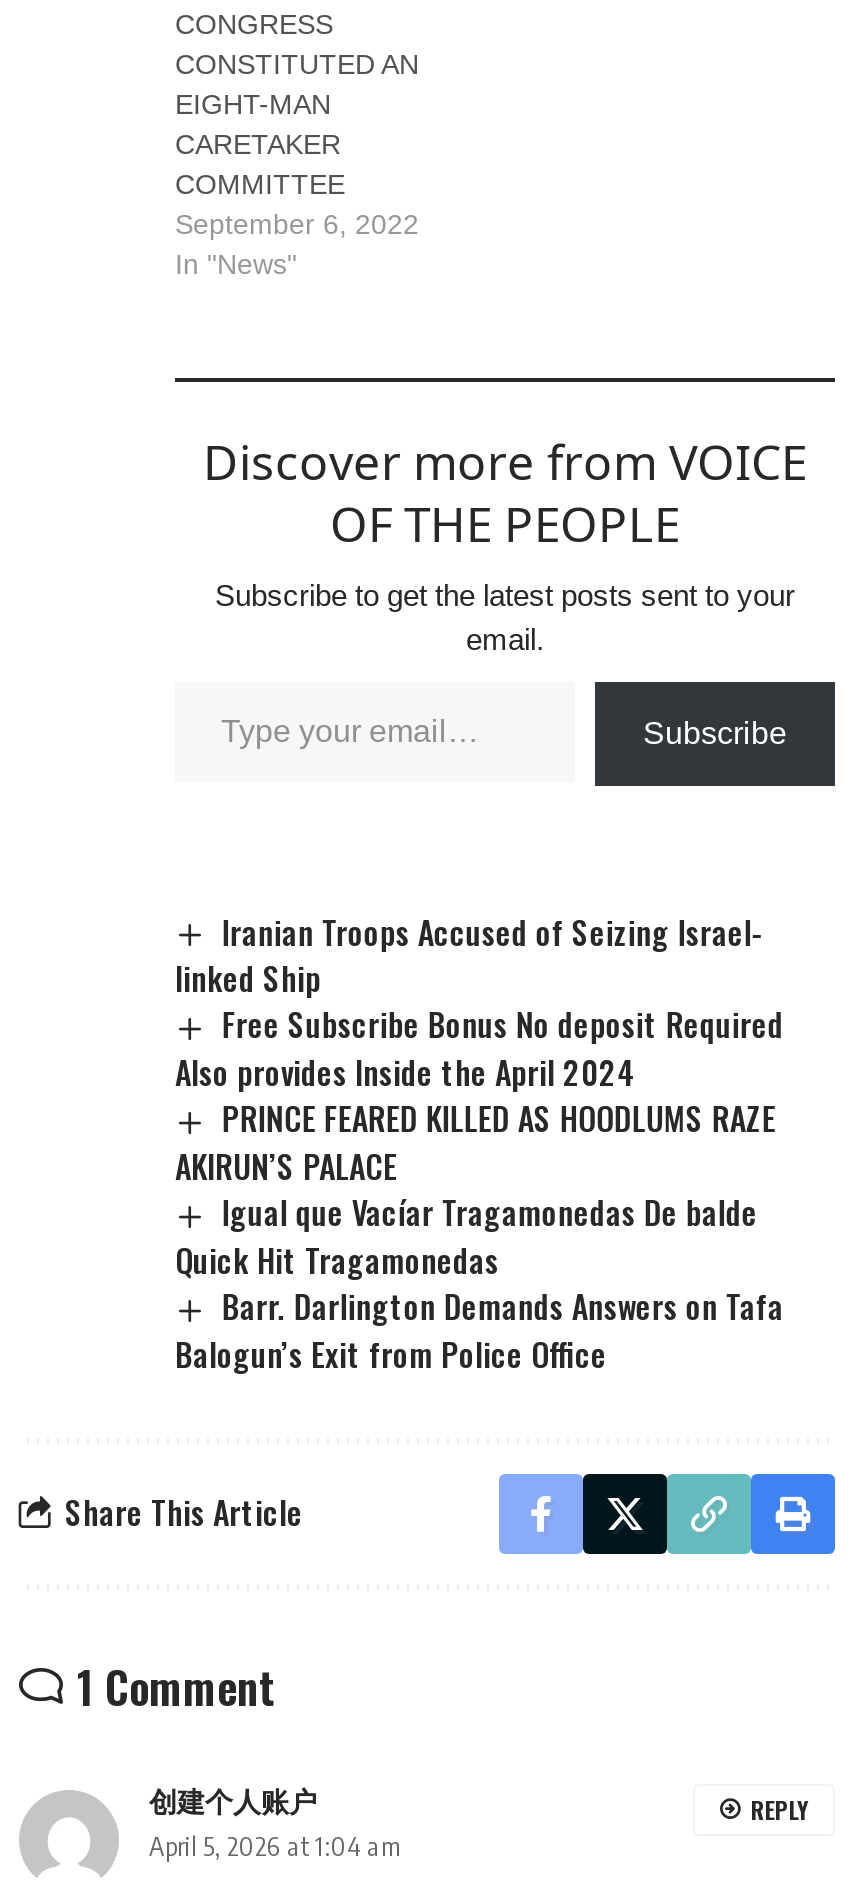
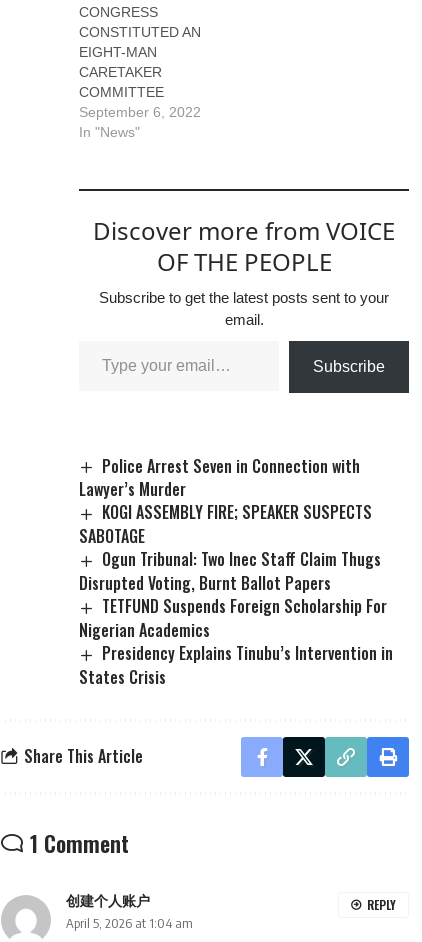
- Iranian Troops Accused of Seizing Israel-
- linked Ship
- Free Subscribe Bonus No deposit Required
- Also provides Inside the April 2024
- PRINCE FEARED KILLED AS HOODLUMS RAZE
- AKIRUN’S PALACE
- Igual que Vacíar Tragamonedas De balde
- Quick Hit Tragamonedas
- Barr. Darlington Demands Answers on Tafa
- Balogun’s Exit from Police Office
+ Police Arrest Seven in Connection with
+ Lawyer’s Murder
+ KOGI ASSEMBLY FIRE; SPEAKER SUSPECTS
+ SABOTAGE
+ Ogun Tribunal: Two Inec Staff Claim Thugs
+ Disrupted Voting, Burnt Ballot Papers
+ TETFUND Suspends Foreign Scholarship For
+ Nigerian Academics
+ Presidency Explains Tinubu’s Intervention in
+ States Crisis
